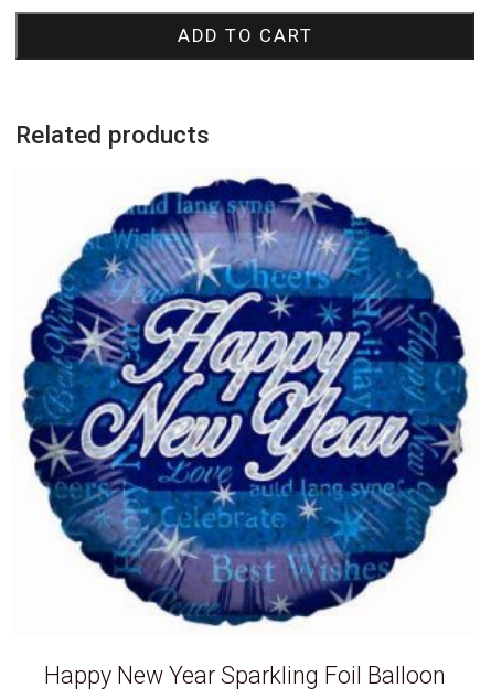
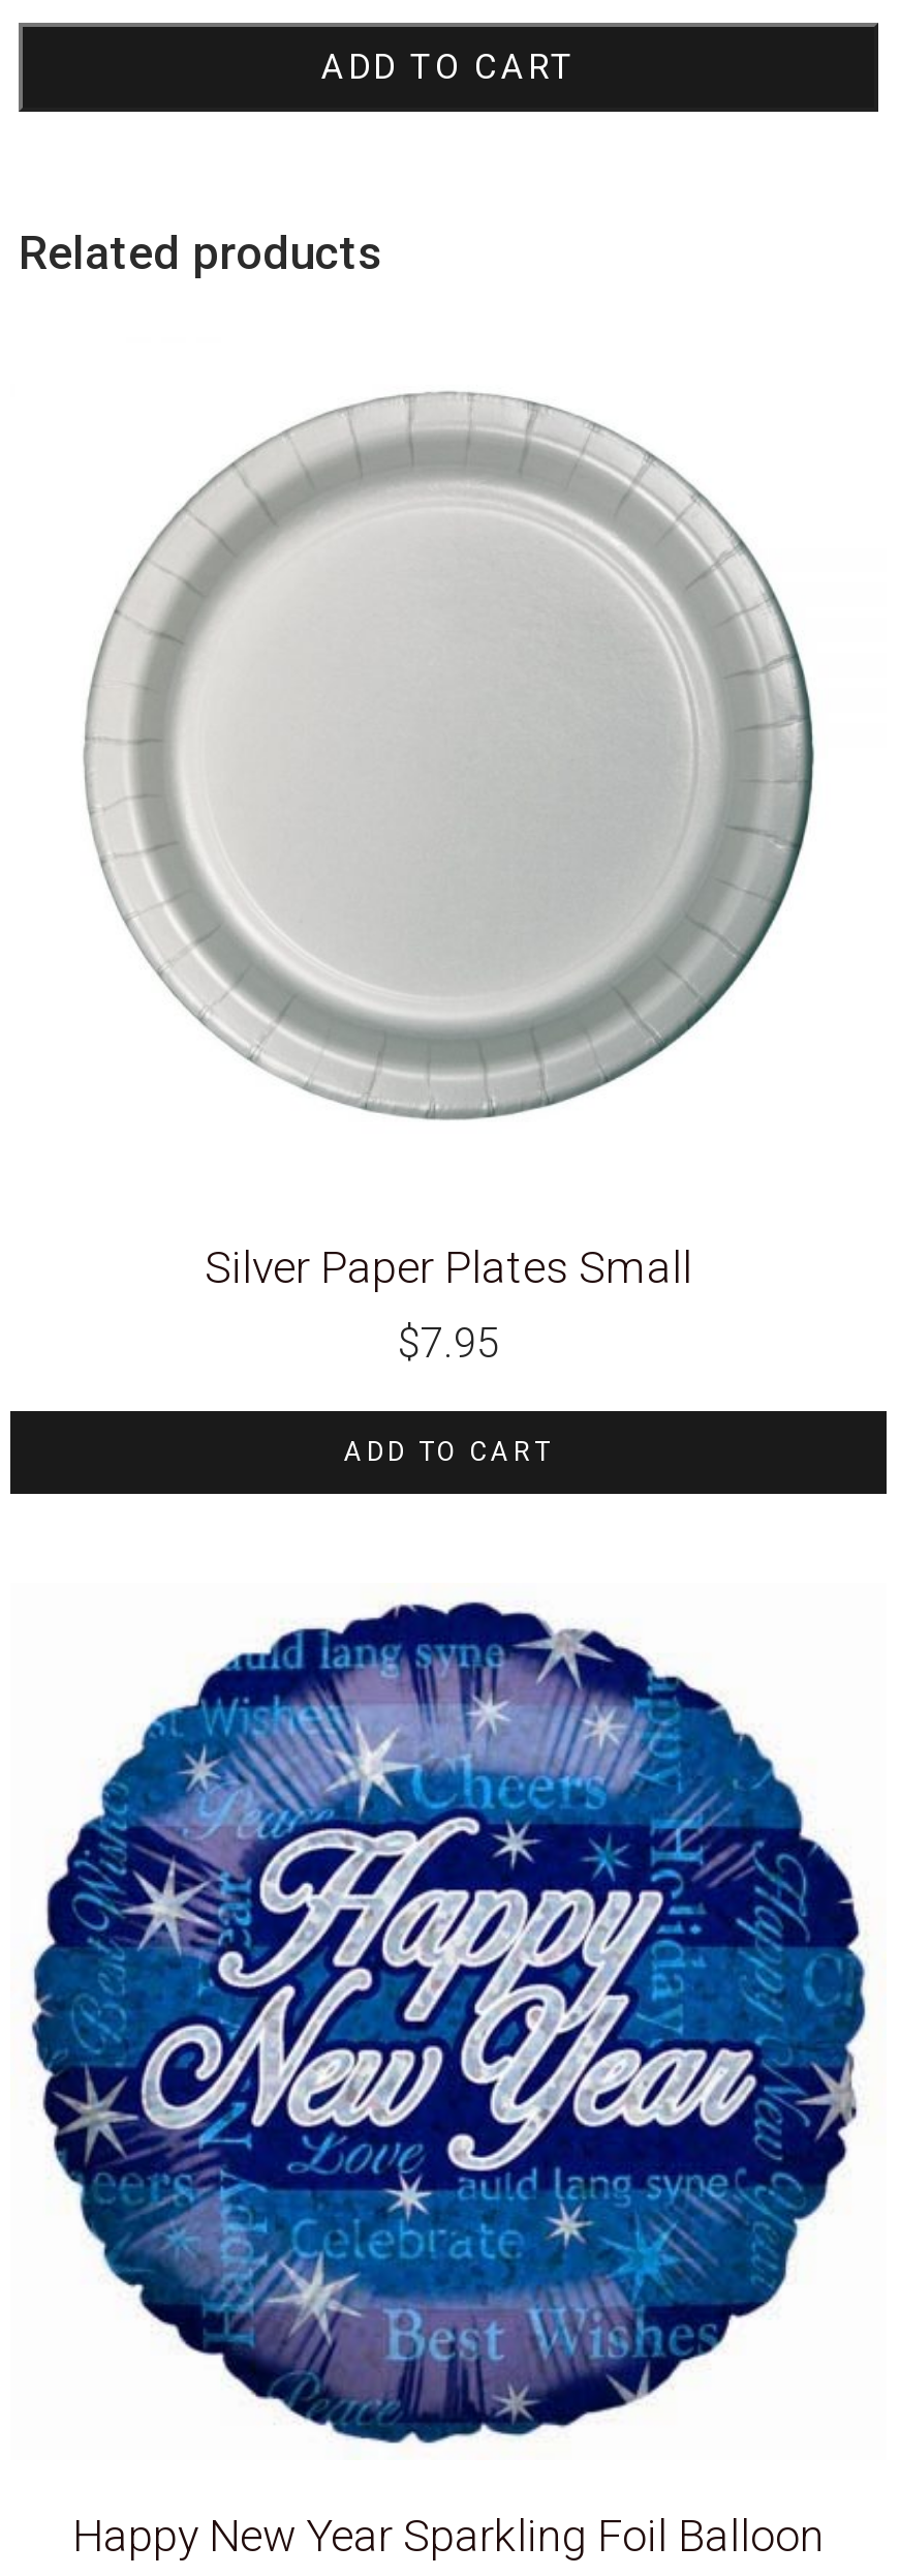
+ [image]

+ Silver Paper Plates Small
+ $7.95
+ ADD TO CART
